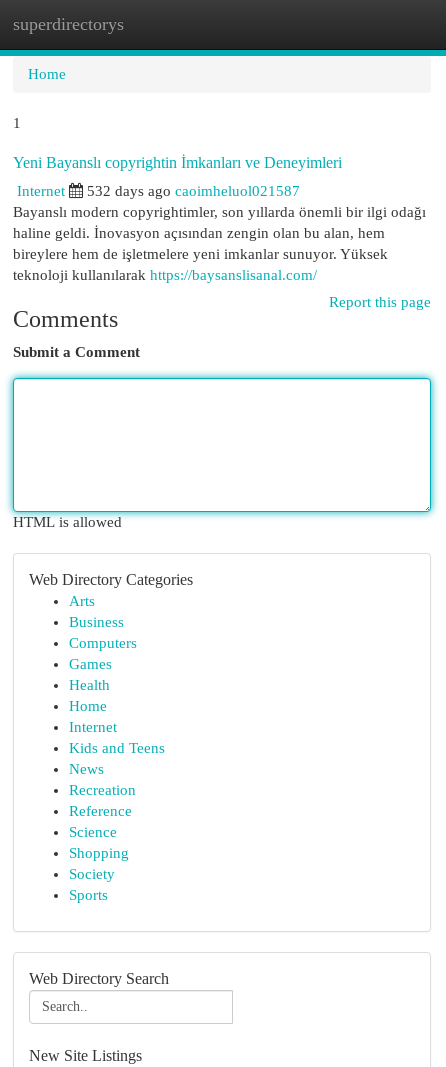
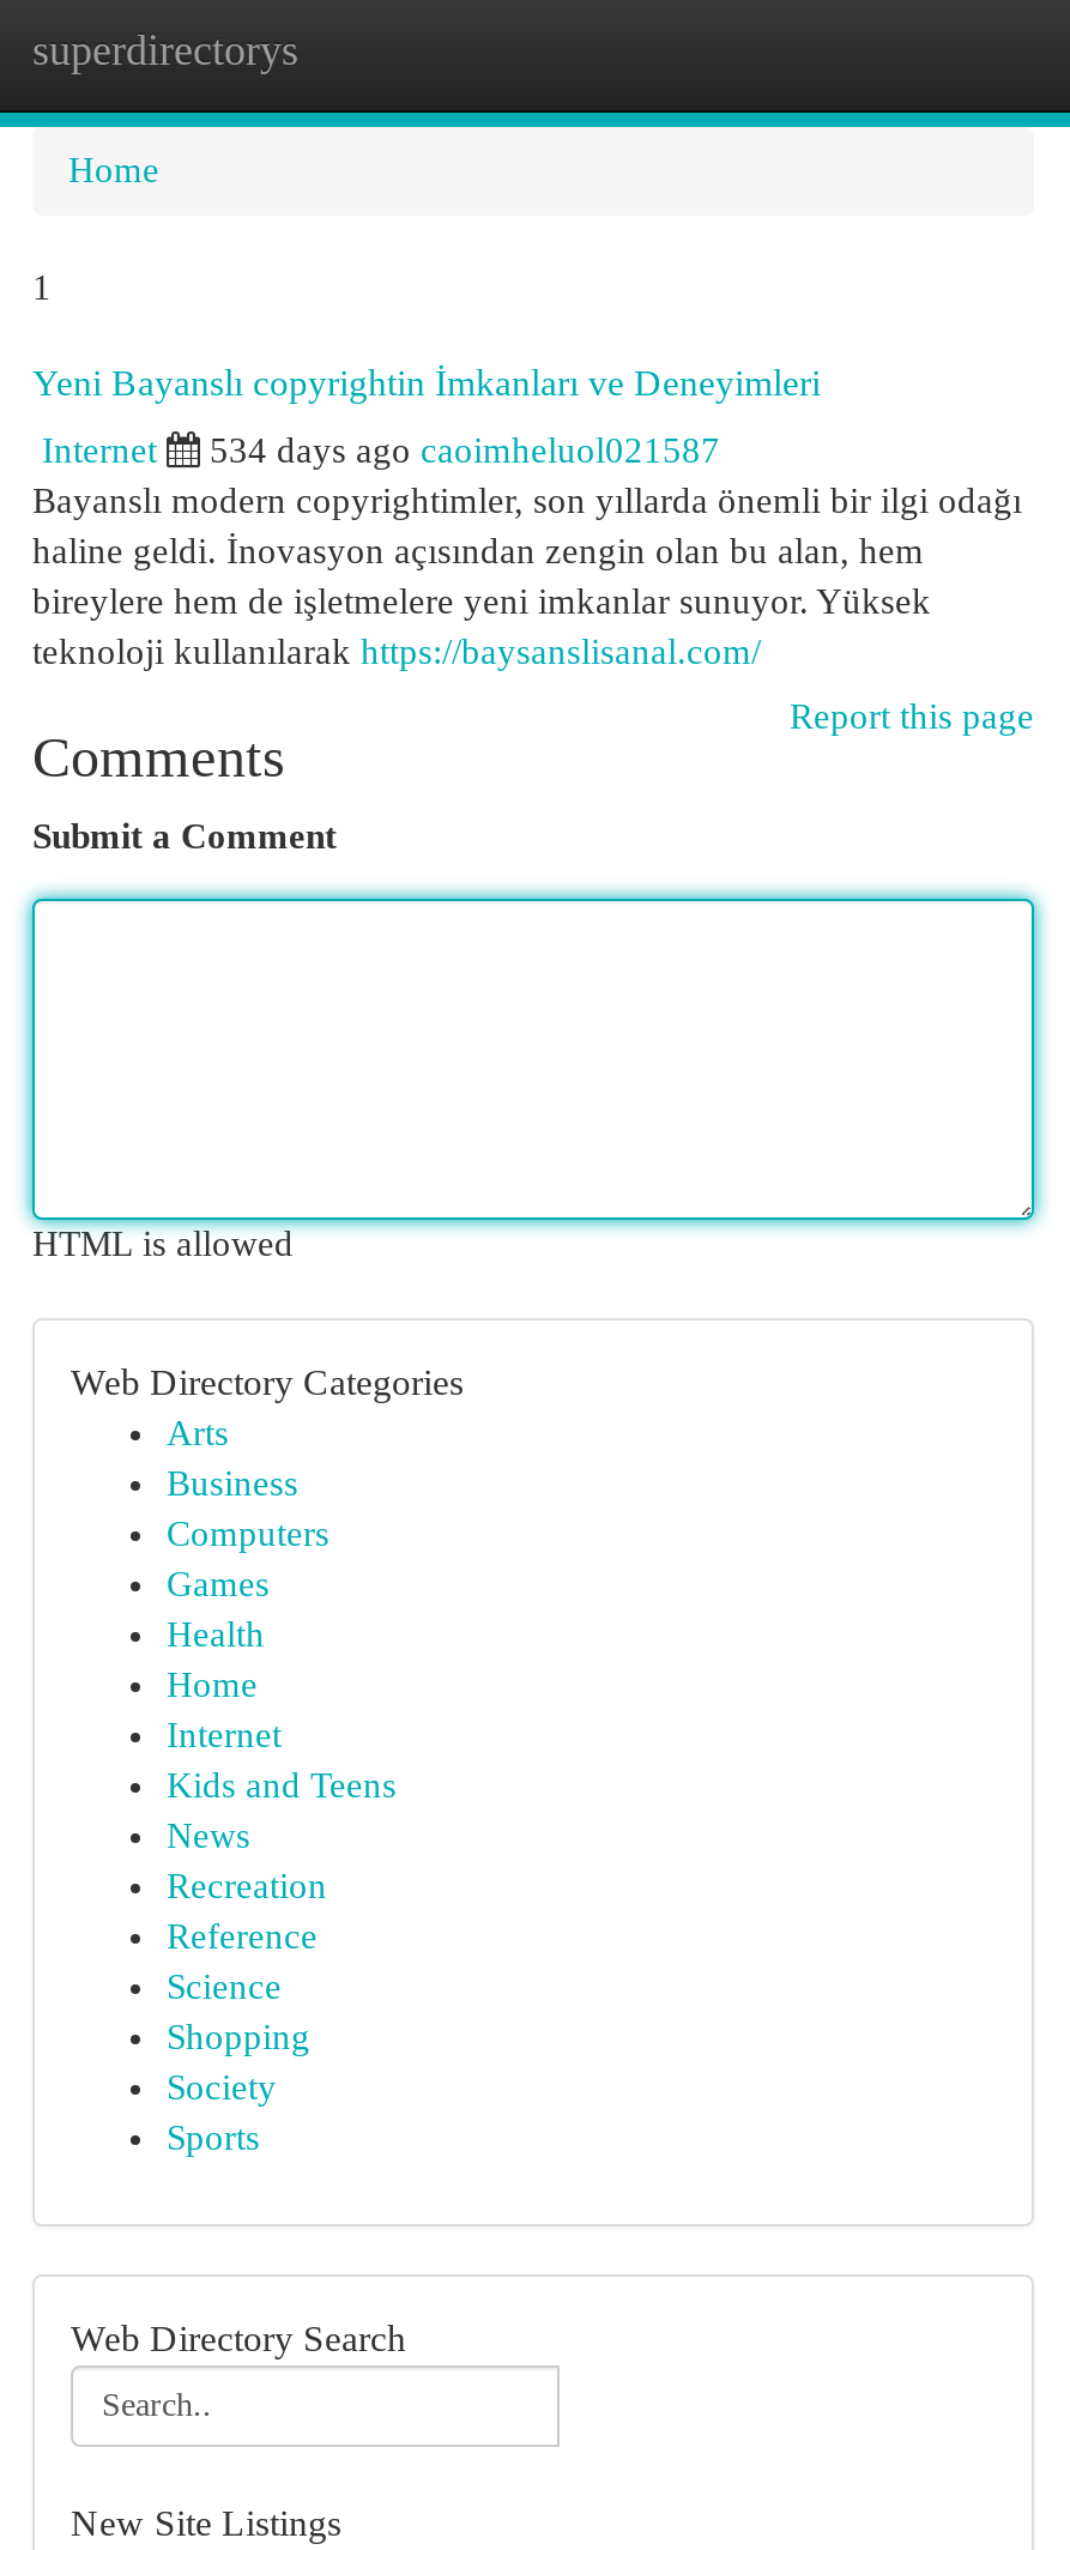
- 532 days ago caoimheluol021587
+ 534 days ago caoimheluol021587
